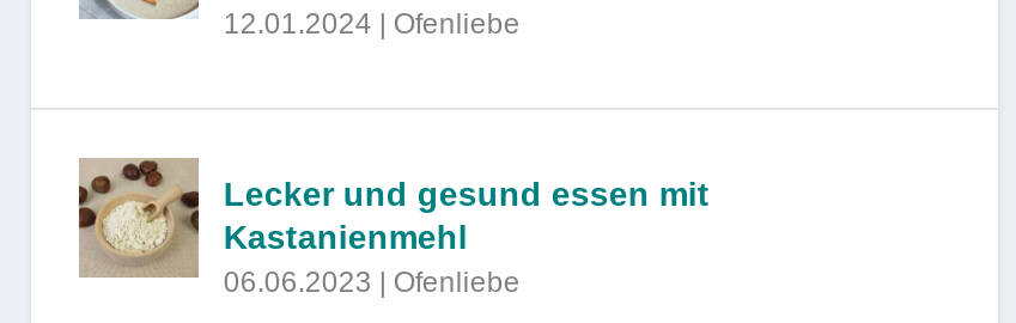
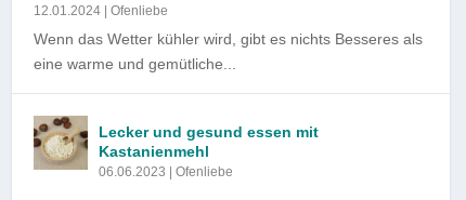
+ Wenn das Wetter kühler wird, gibt es nichts Besseres als
+ eine warme und gemütliche...
